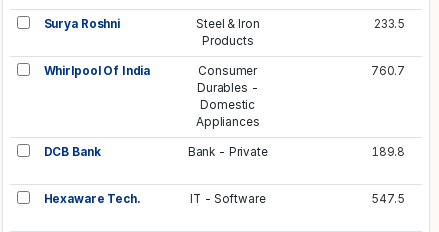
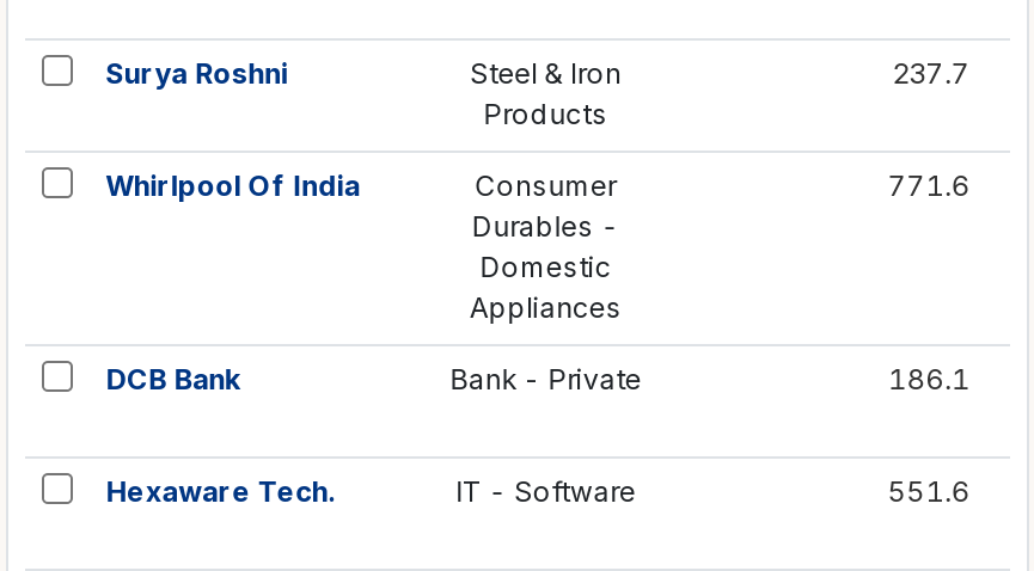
- 233.5
+ 237.7

- 760.7
+ 771.6

- 189.8
+ 186.1

- 547.5
+ 551.6
